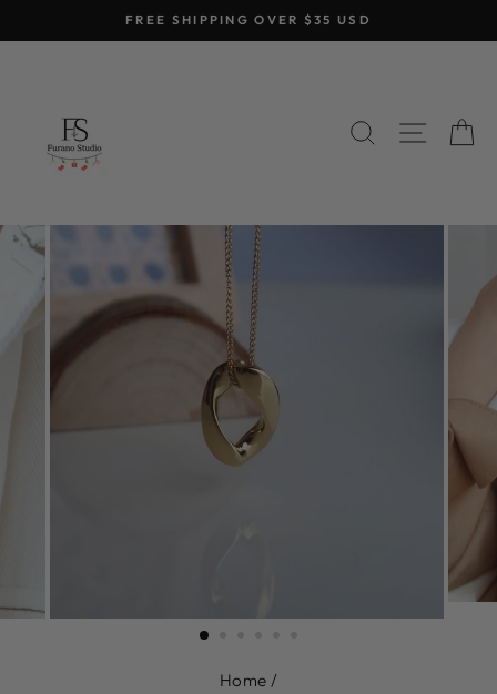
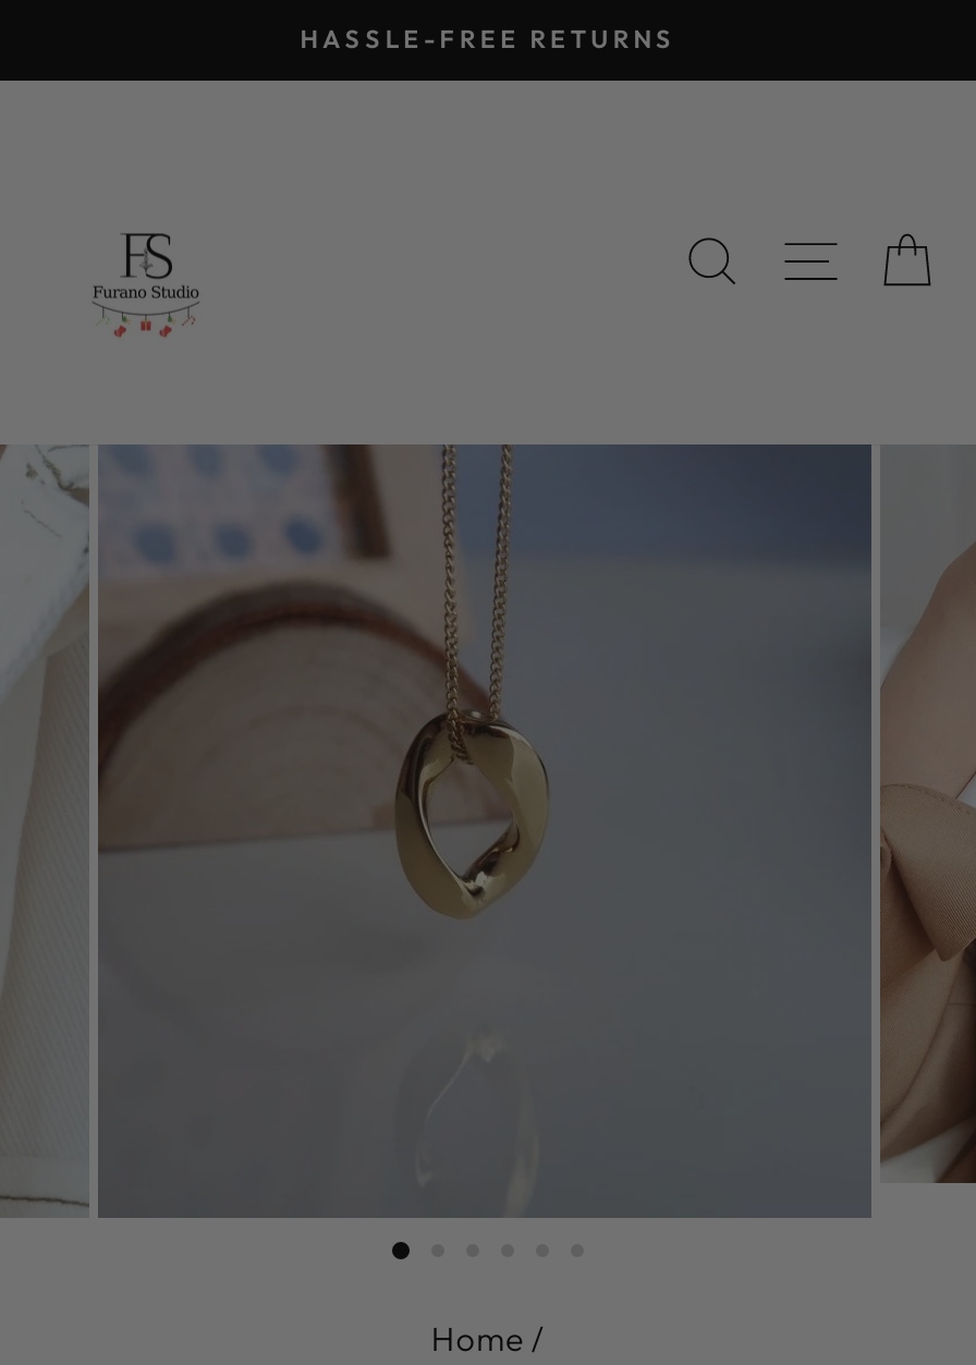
- FREE SHIPPING OVER $35 USD
+ HASSLE-FREE RETURNS
